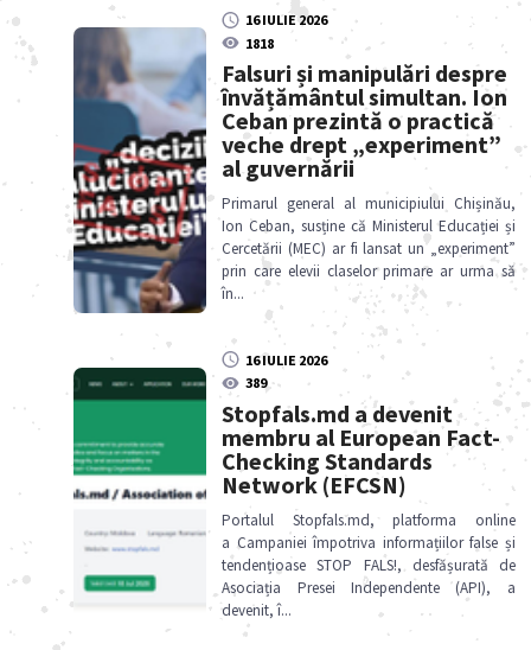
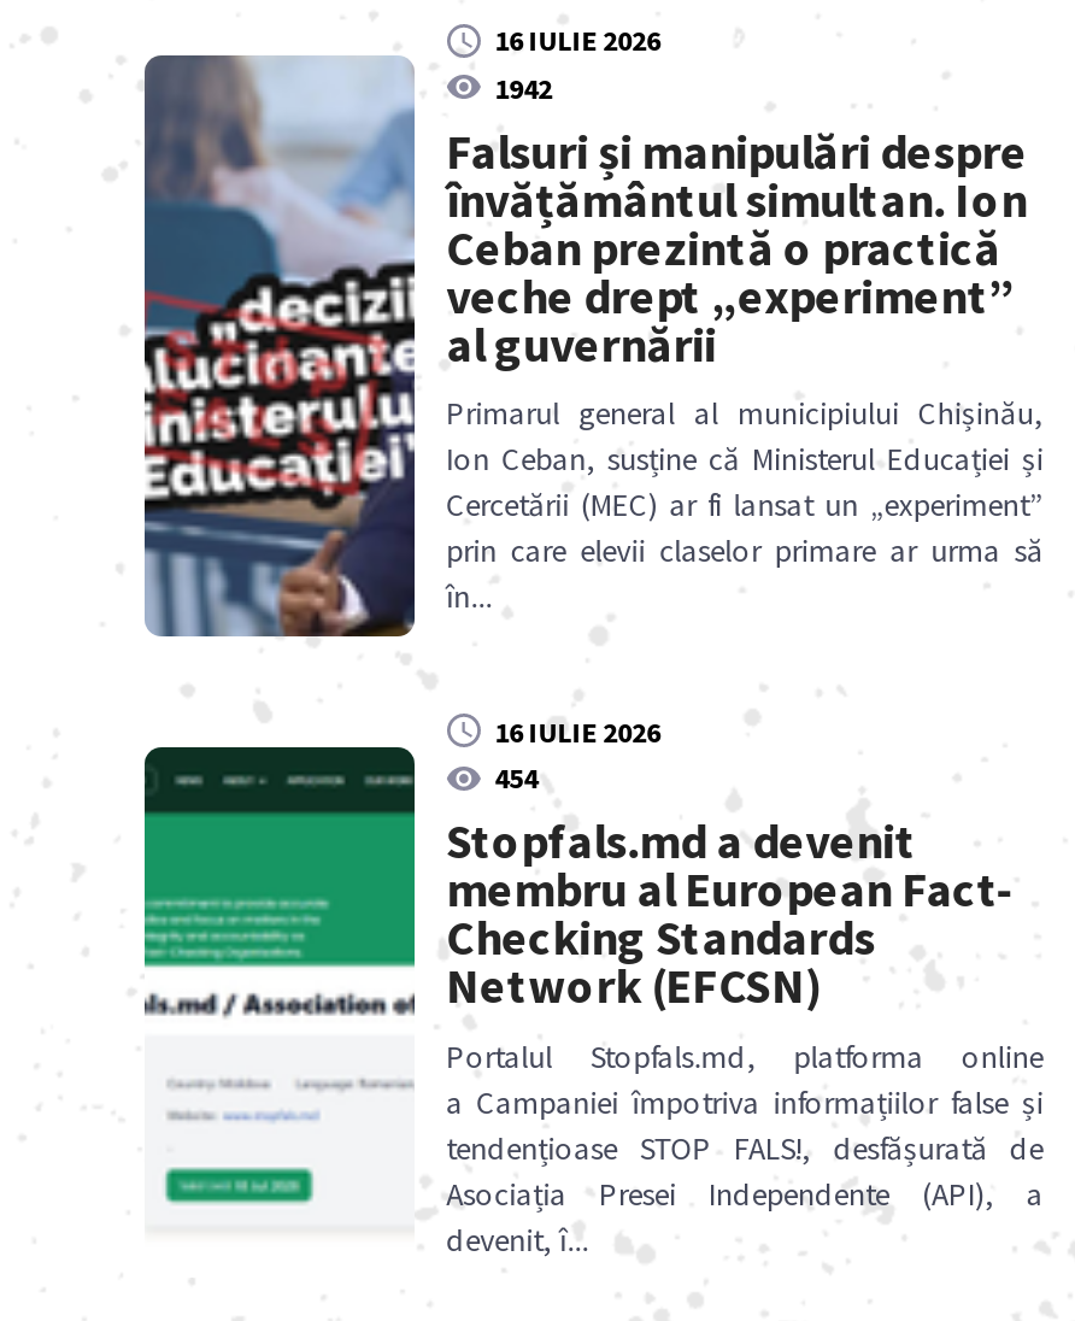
- 1818
+ 1942

- 389
+ 454
